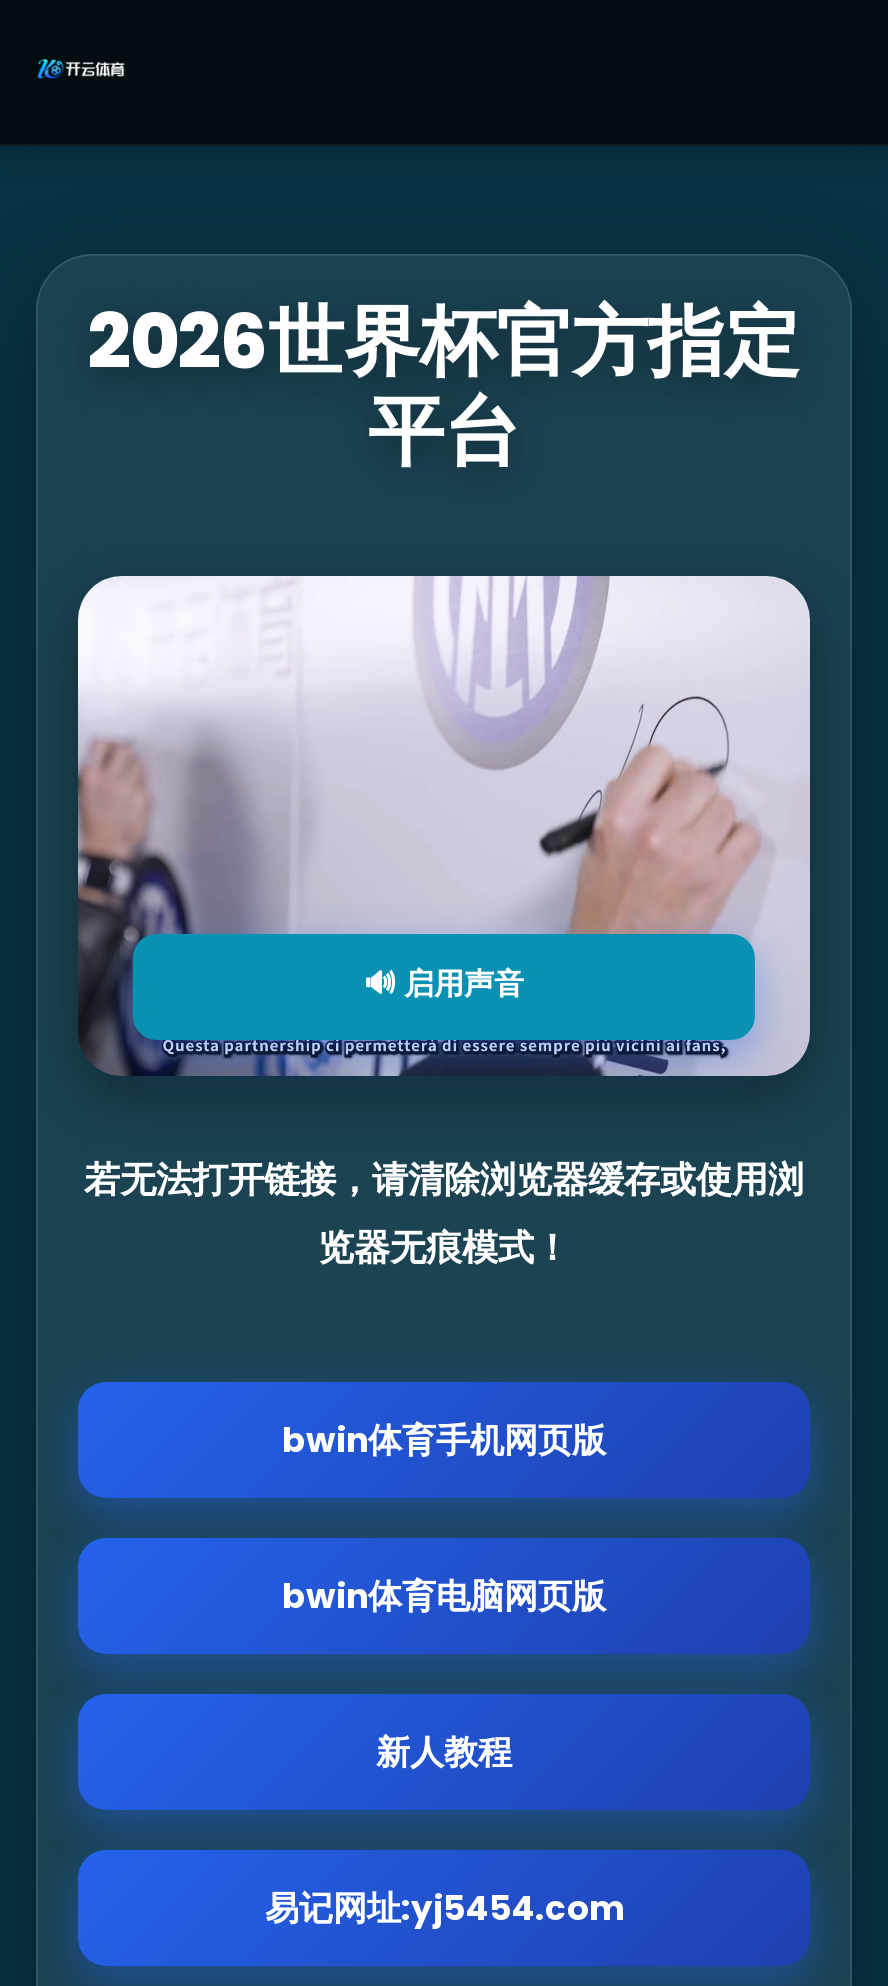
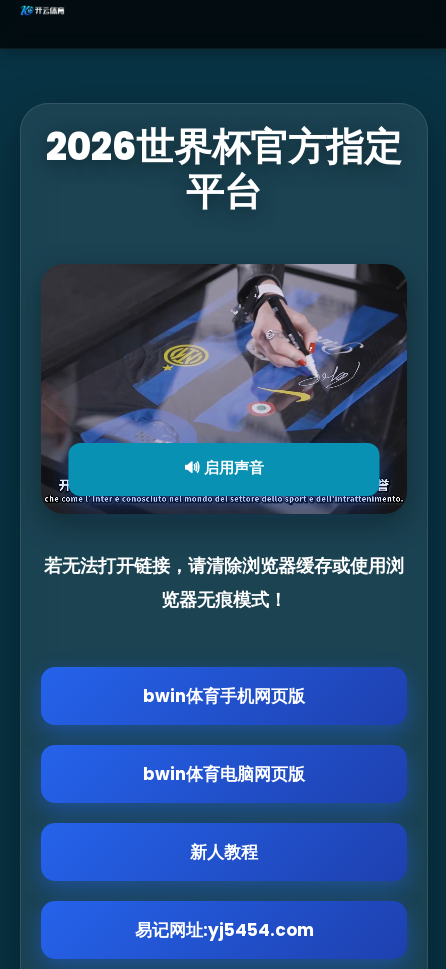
- [image]
+ [image]
